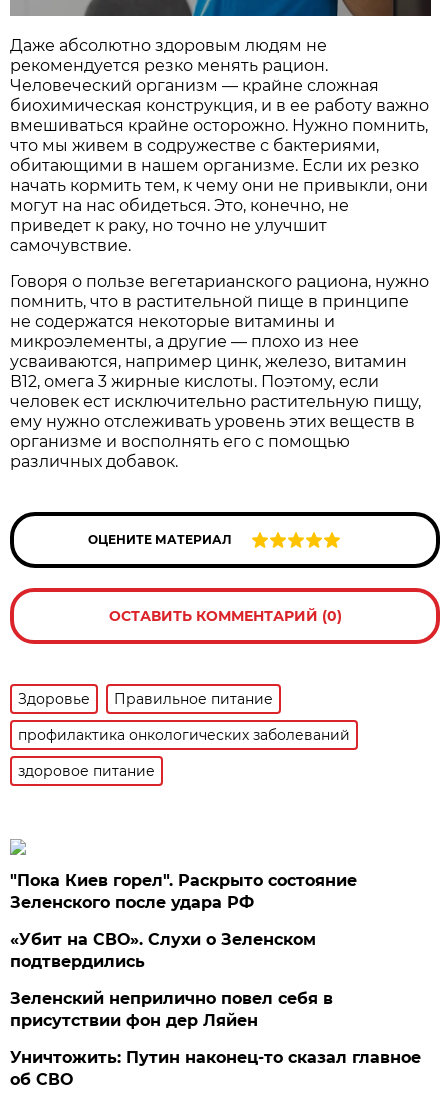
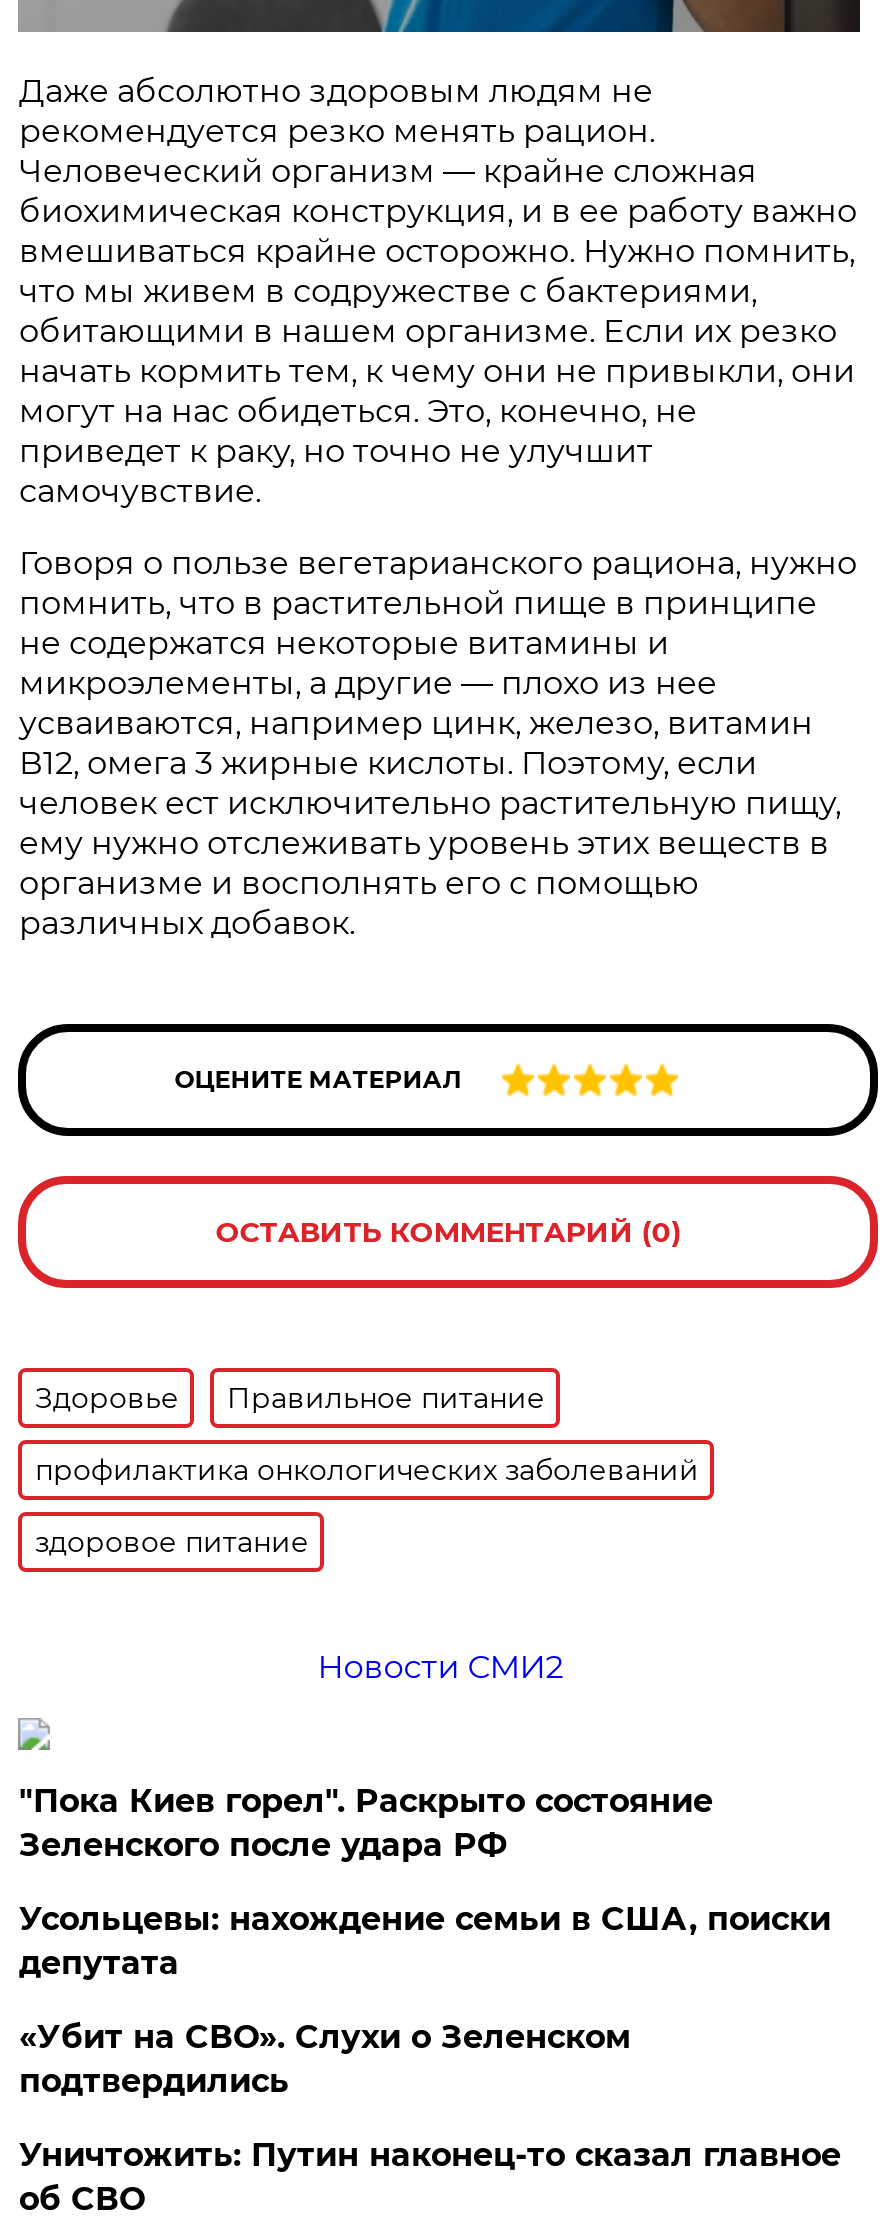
+ Новости СМИ2

+ Усольцевы: нахождение семьи в США, поиски
+ депутата

moved down: «Убит на СВО». Слухи о Зеленском | подтвердились

- Зеленский неприлично повел cебя в
- присутствии фон дер Ляйен
